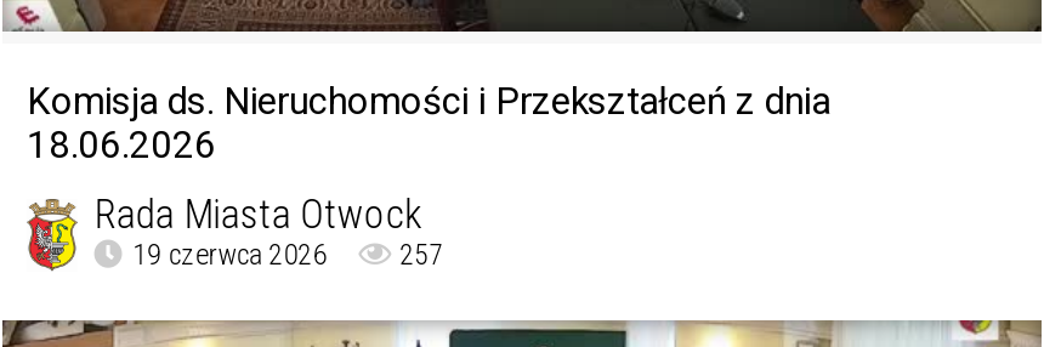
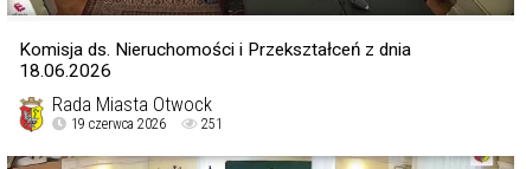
- 19 czerwca 2026 257
+ 19 czerwca 2026 251
